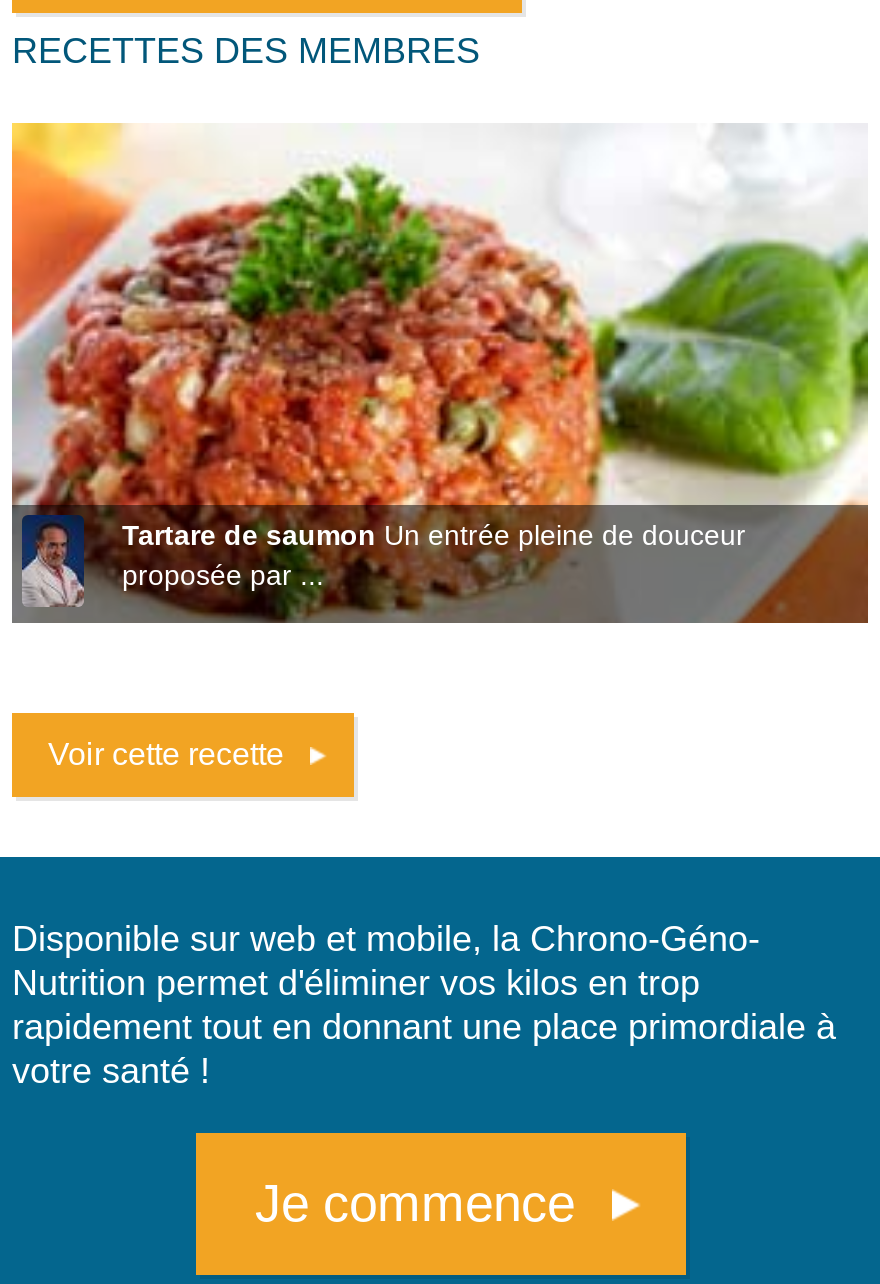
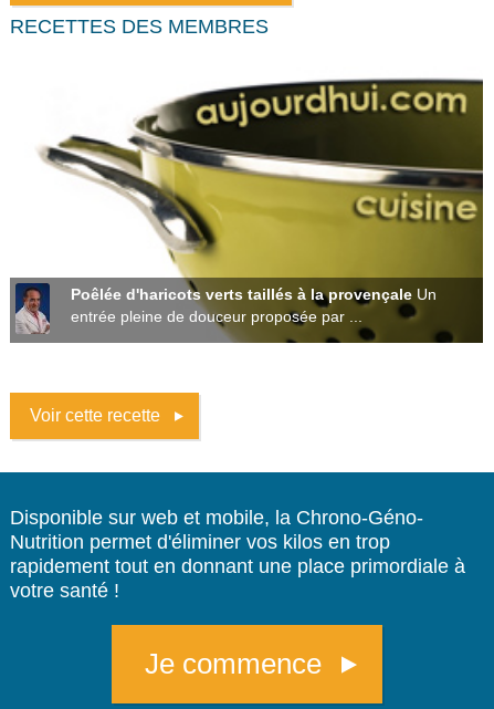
- [image]
- Tartare de saumon Un entrée pleine de douceur
- proposée par ...
+ [image]
+ Poêlée d'haricots verts taillés à la provençale Un
+ entrée pleine de douceur proposée par ...
